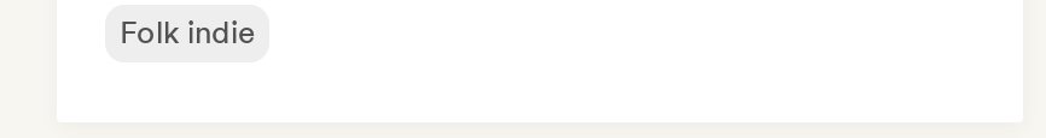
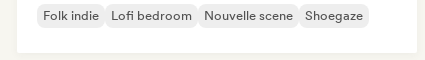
+ Lofi bedroom
+ Nouvelle scene
+ Shoegaze
